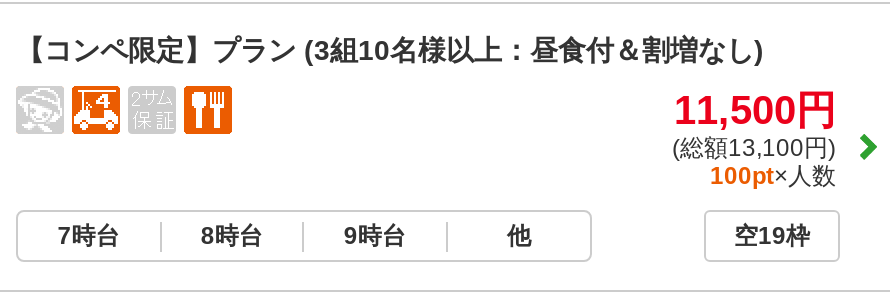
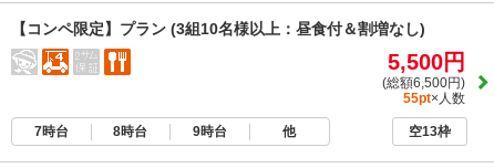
- 11,500円
+ 5,500円

- (総額13,100円)
+ (総額6,500円)

- 100pt×人数
+ 55pt×人数

- 空19枠
+ 空13枠
